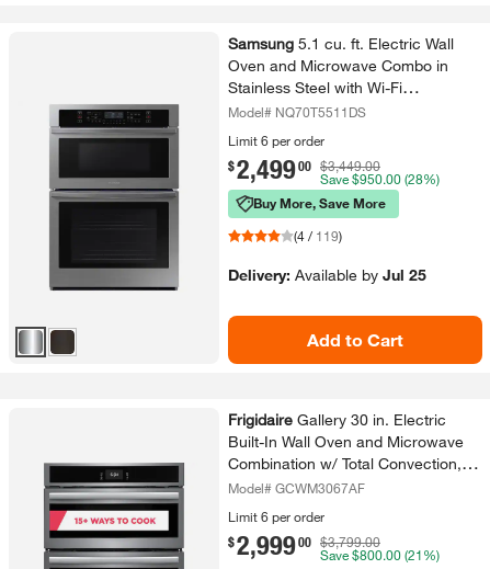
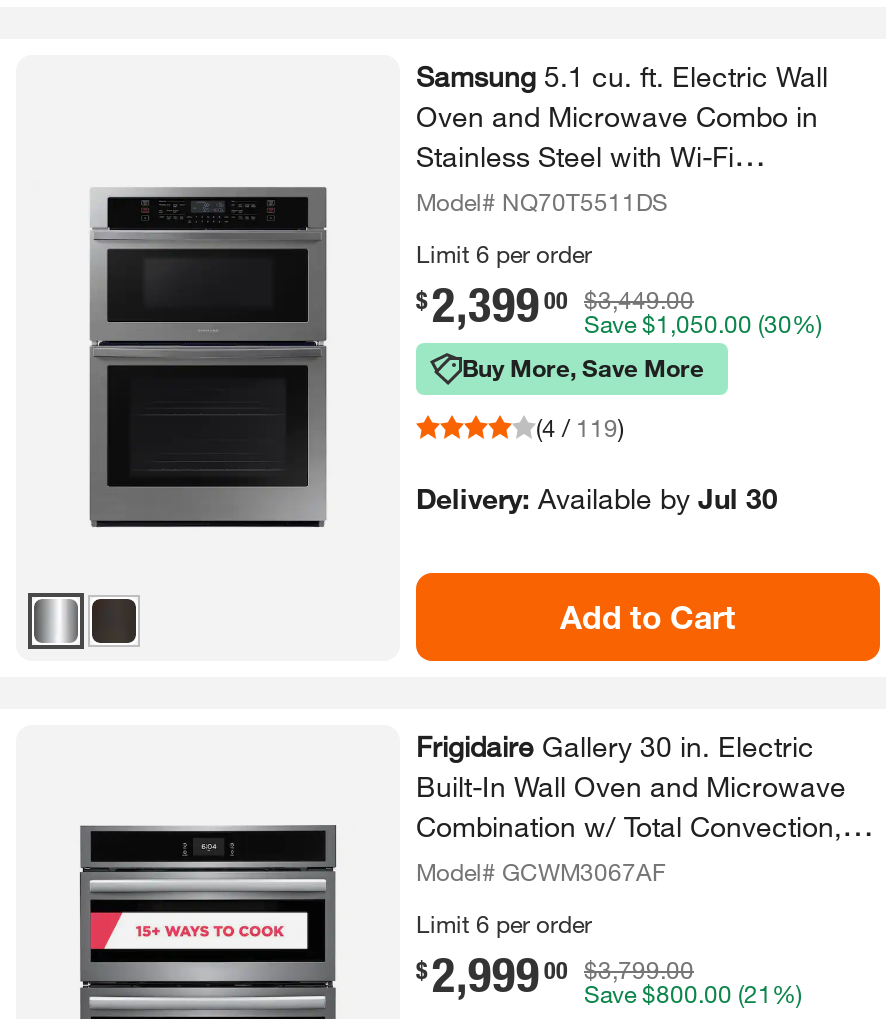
- $ 2,499
+ $ 2,399

- Save $950.00 (28%)
+ Save $1,050.00 (30%)

- Delivery: Available by Jul 25
+ Delivery: Available by Jul 30
